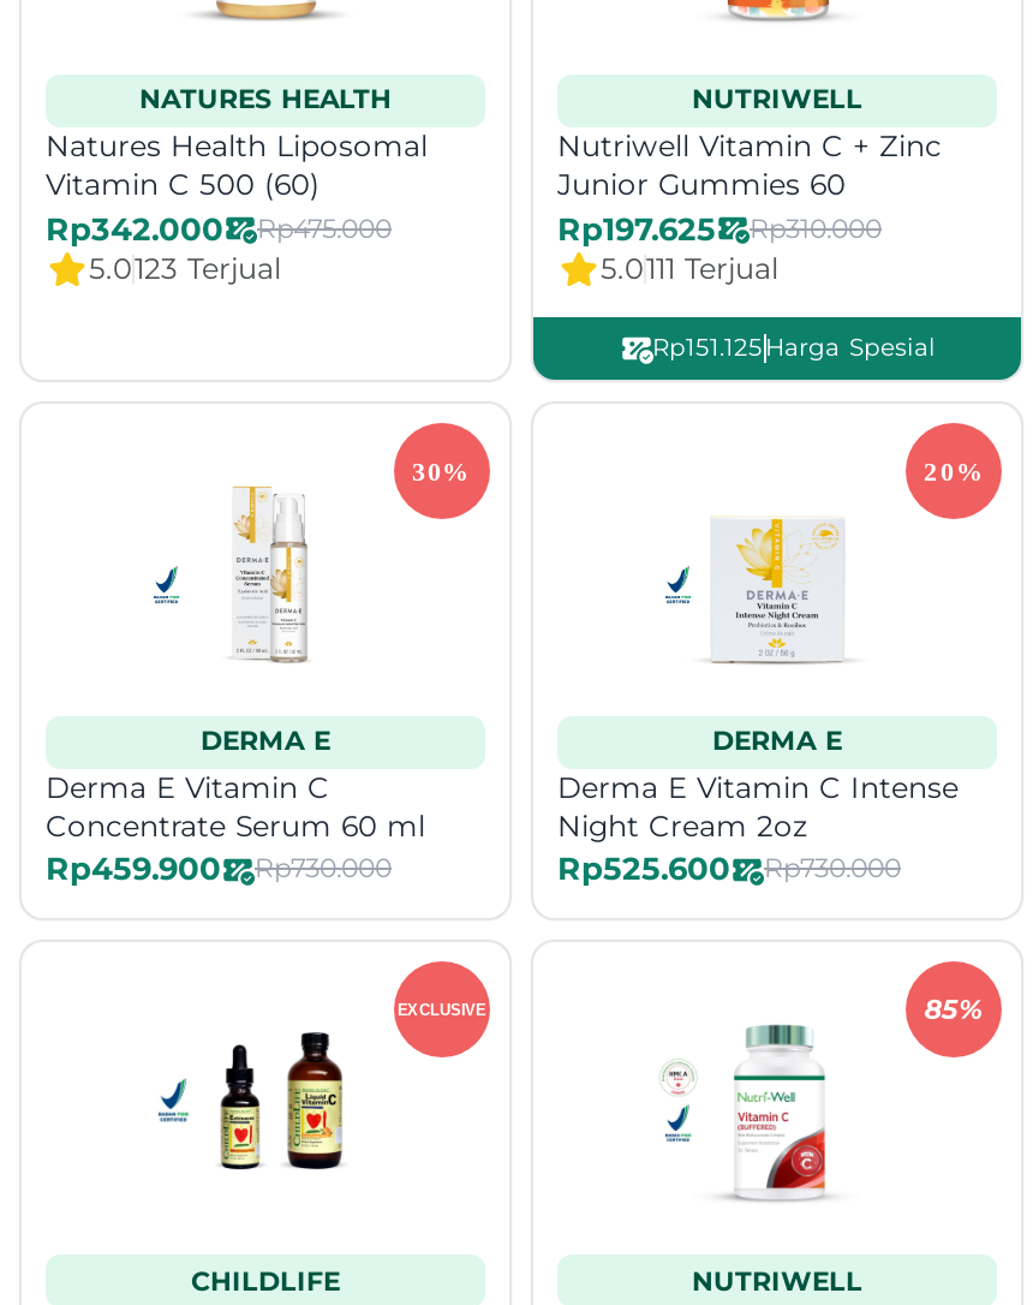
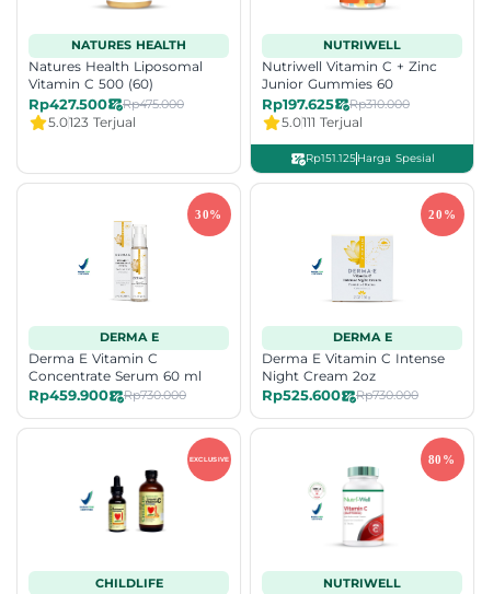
- Rp342.000 Rp475.000
+ Rp427.500 Rp475.000
